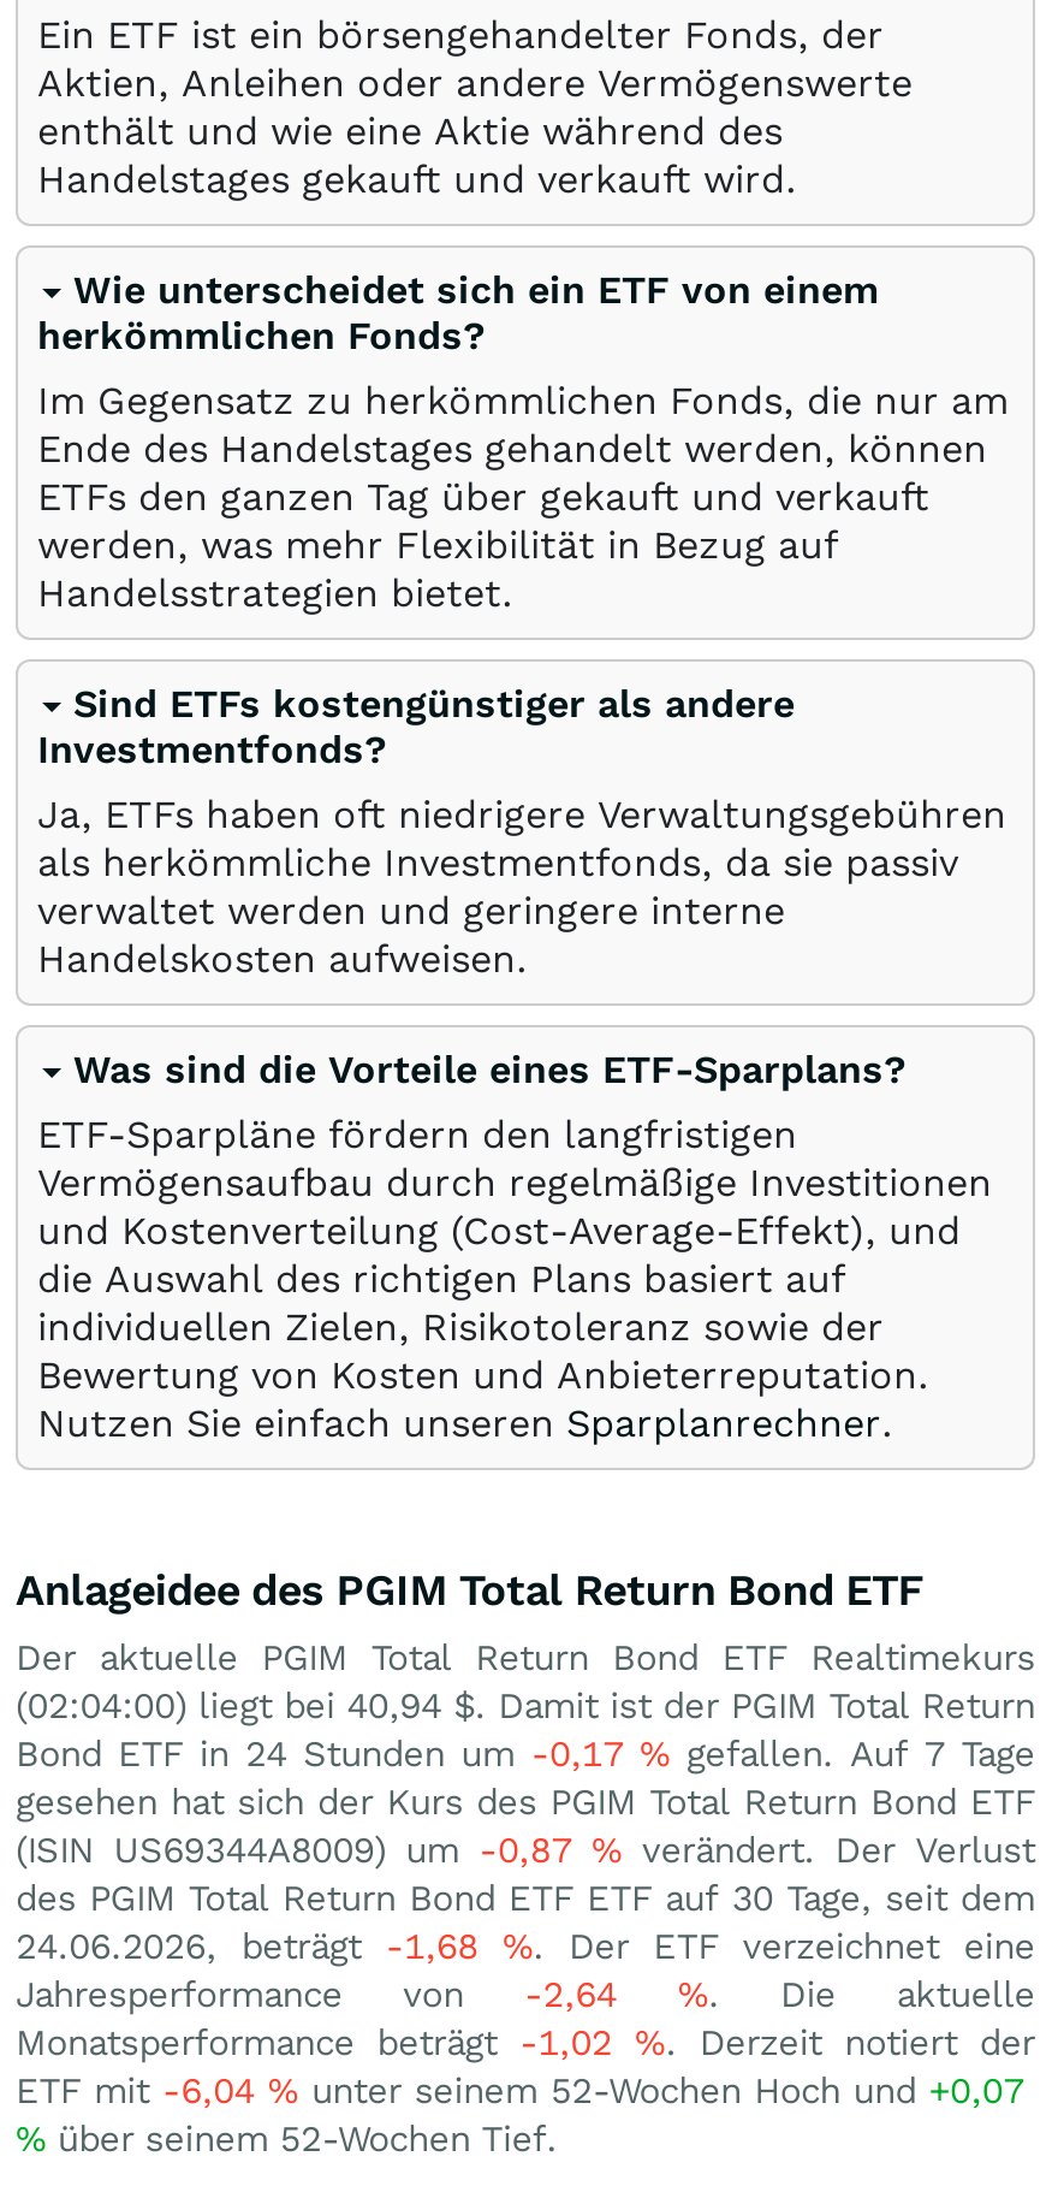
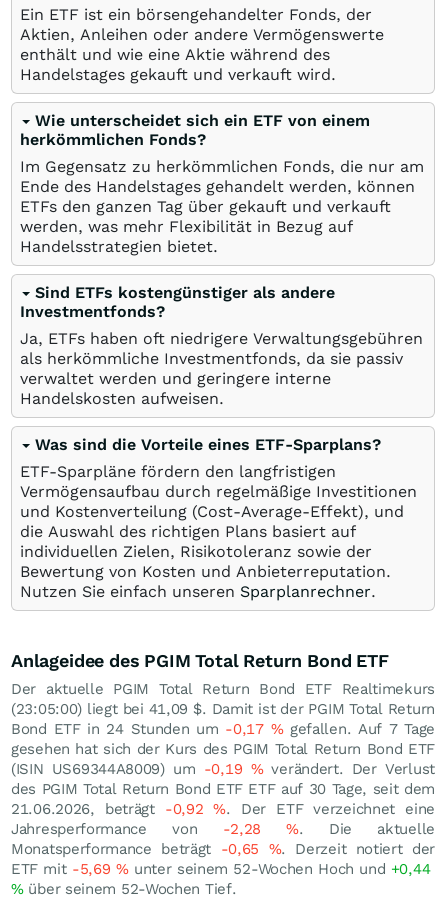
- (02:04:00) liegt bei 40,94 $. Damit ist der PGIM Total Return
+ (23:05:00) liegt bei 41,09 $. Damit ist der PGIM Total Return

- (ISIN US69344A8009) um -0,87% verändert. Der Verlust
+ (ISIN US69344A8009) um -0,19% verändert. Der Verlust

- 24.06.2026, beträgt -1,68%. Der ETF verzeichnet eine
+ 21.06.2026, beträgt -0,92%. Der ETF verzeichnet eine

- Jahresperformance von -2,64%. Die aktuelle
+ Jahresperformance von -2,28%. Die aktuelle

- Monatsperformance beträgt -1,02%. Derzeit notiert der
+ Monatsperformance beträgt -0,65%. Derzeit notiert der

- ETF mit -6,04% unter seinem 52-Wochen Hoch und +0,07
+ ETF mit -5,69% unter seinem 52-Wochen Hoch und +0,44
